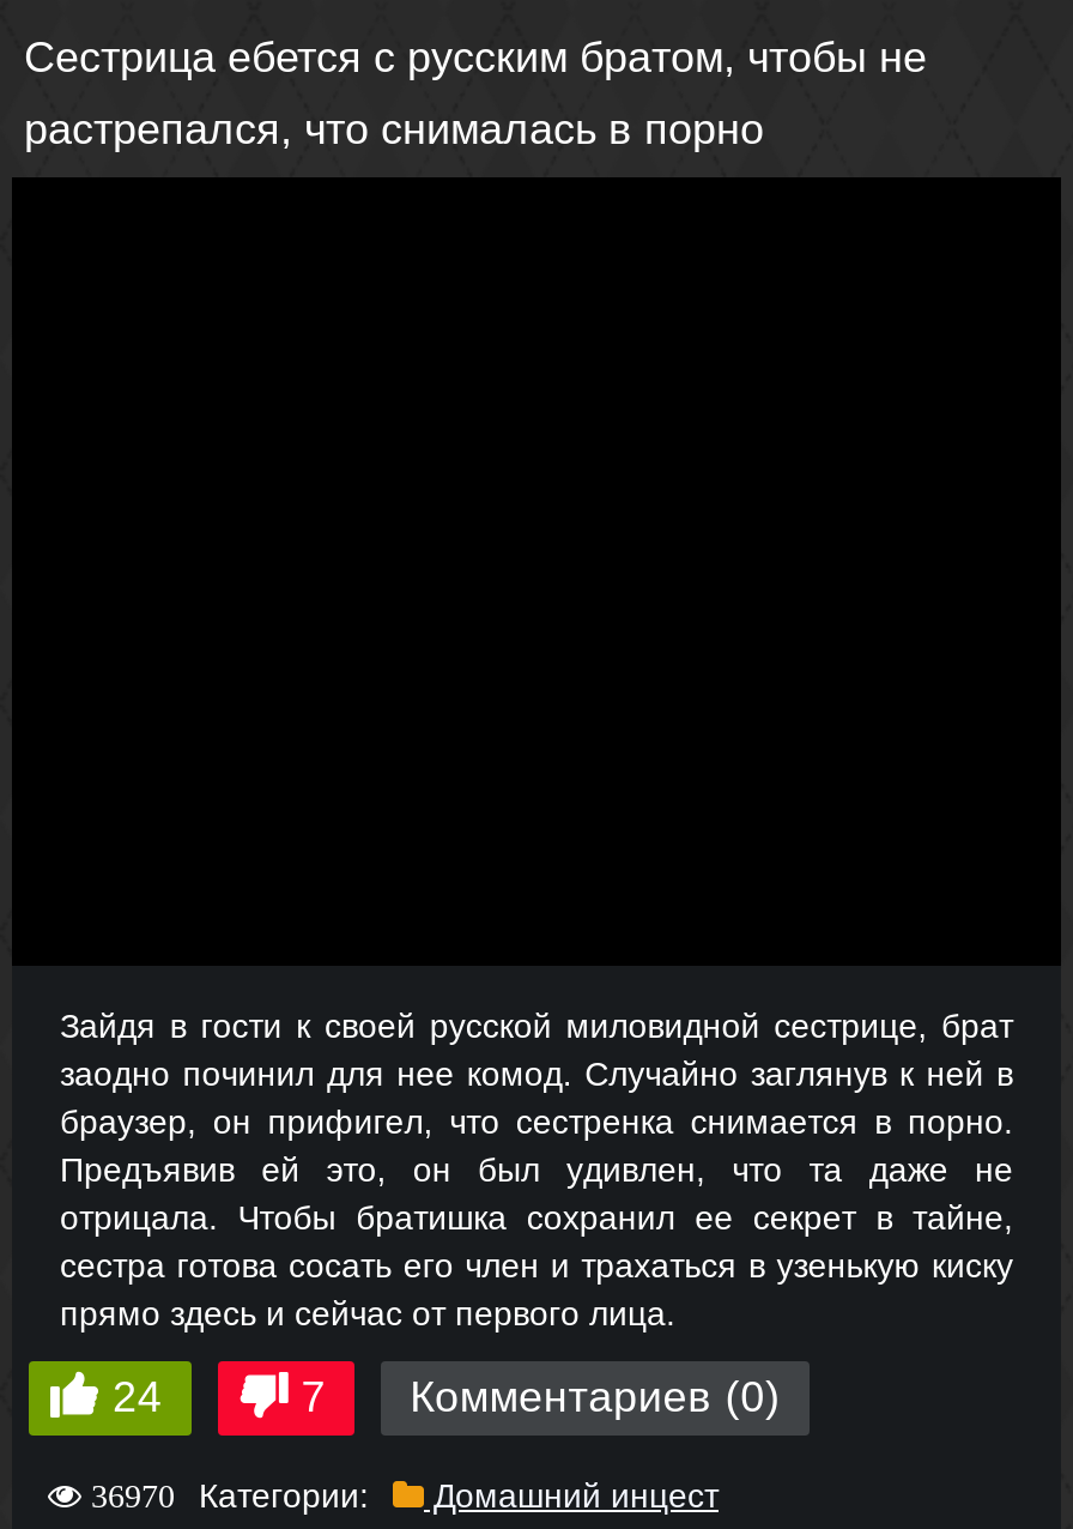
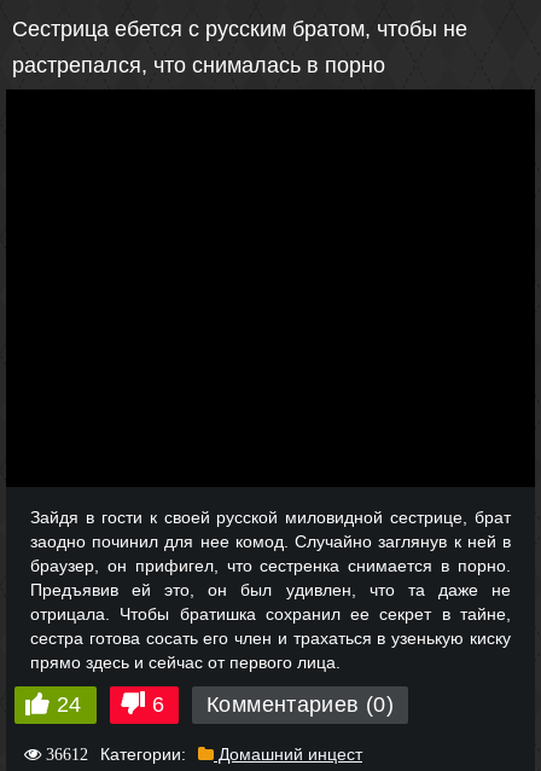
- 7 Комментариев (0)
+ 6 Комментариев (0)

- 36970
+ 36612
